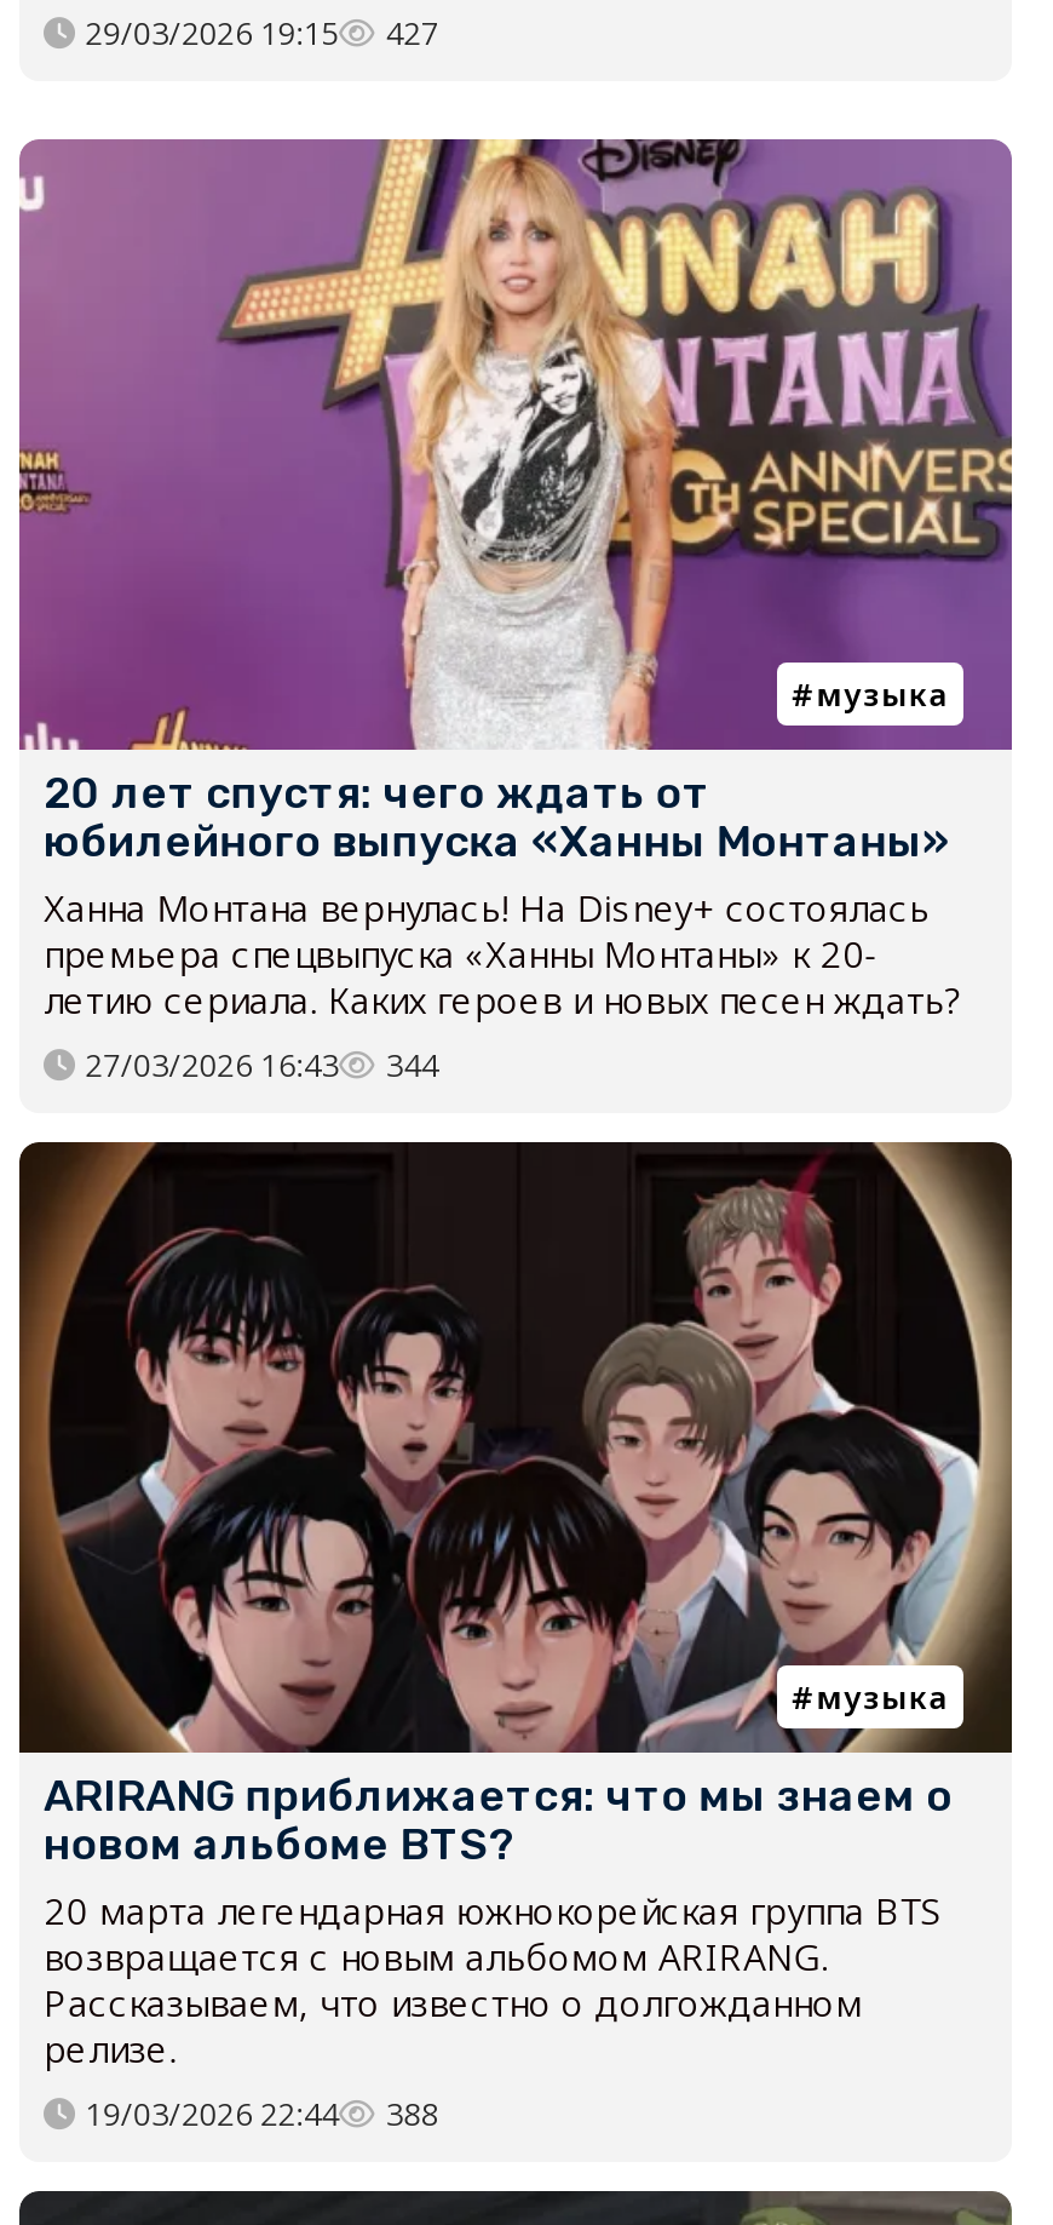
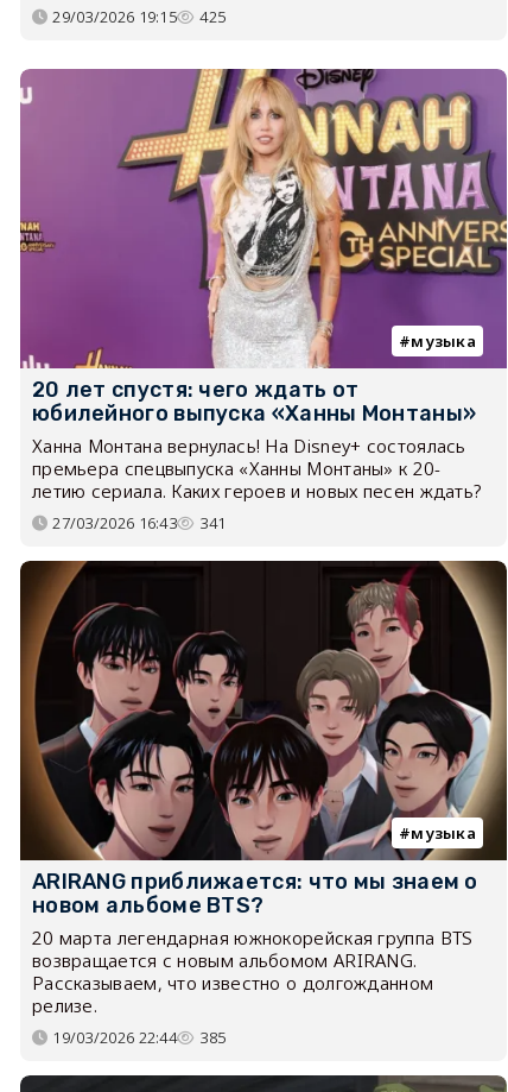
- 29/03/2026 19:15 427
+ 29/03/2026 19:15 425

- 27/03/2026 16:43 344
+ 27/03/2026 16:43 341

- 19/03/2026 22:44 388
+ 19/03/2026 22:44 385
